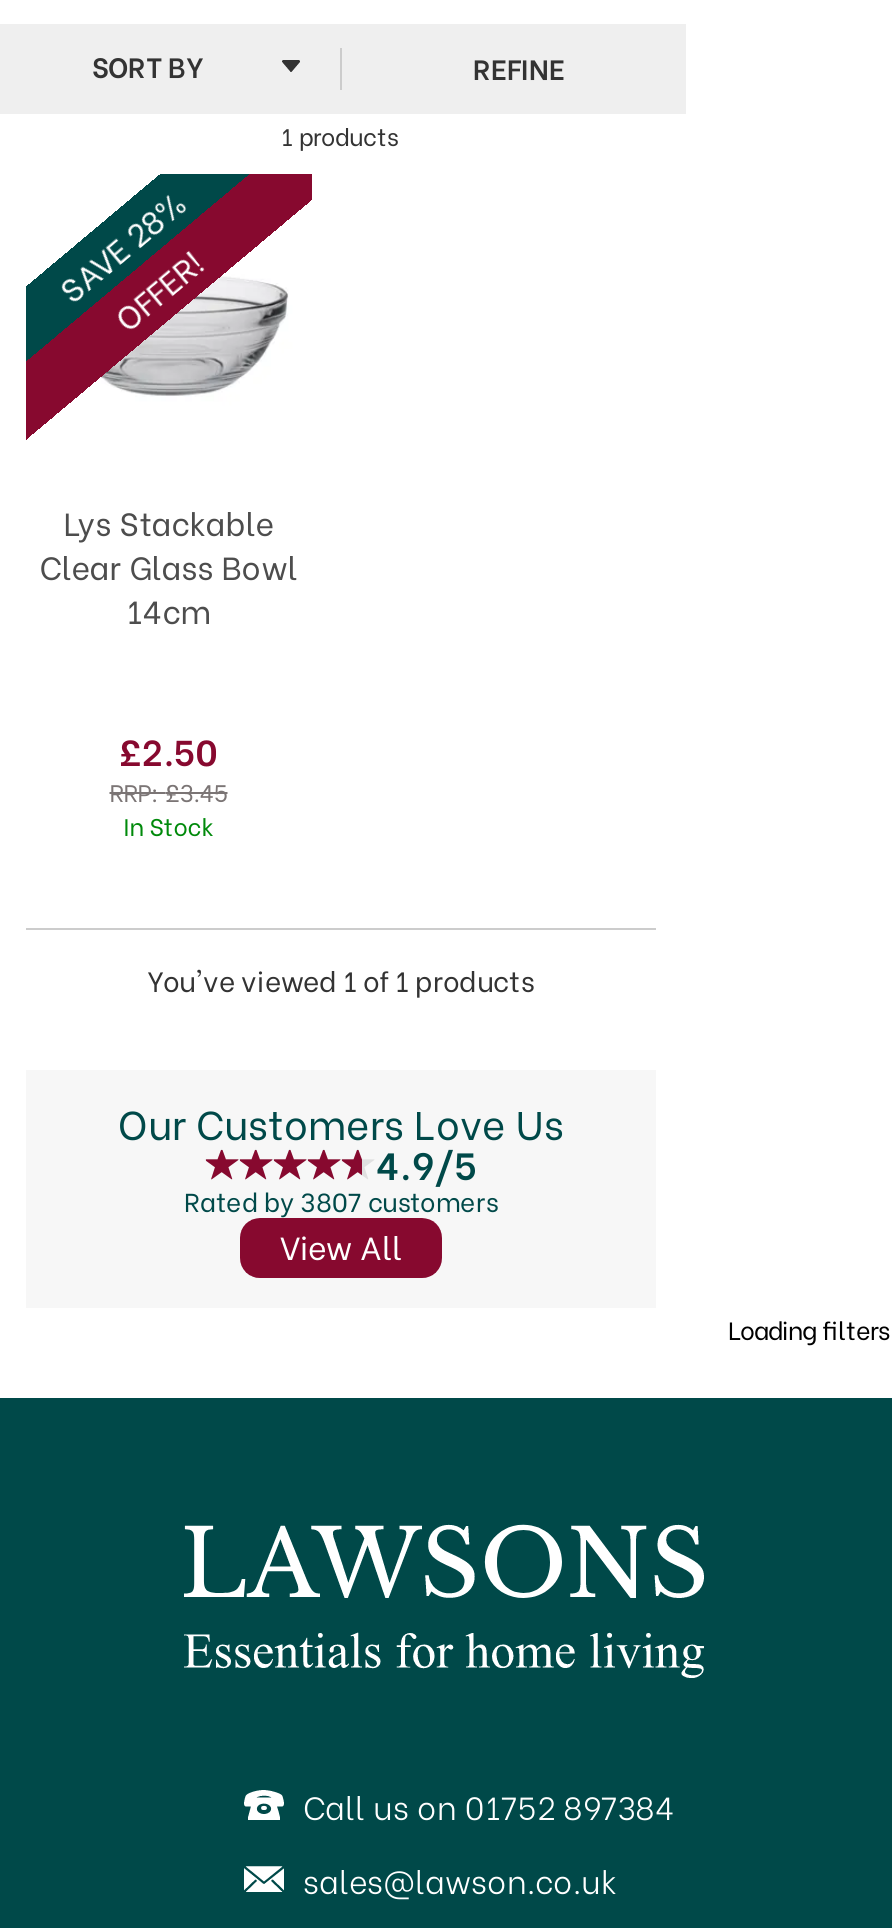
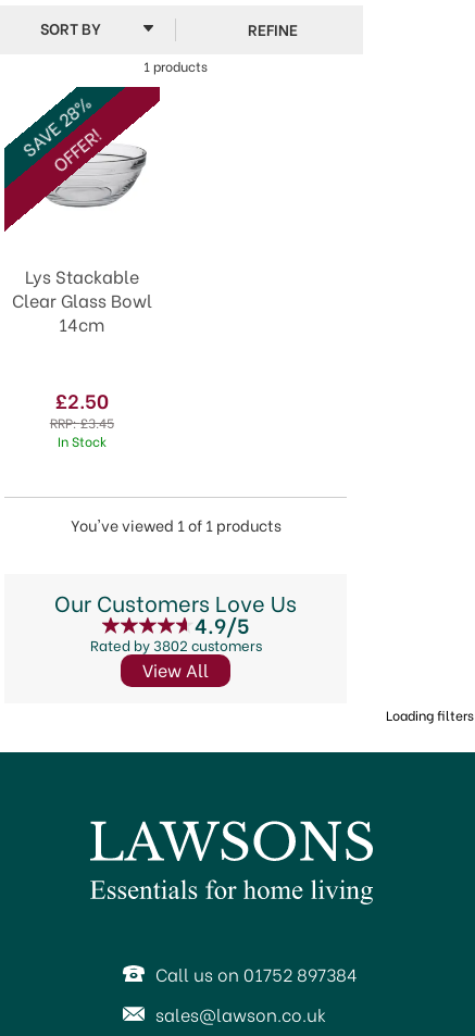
- Rated by 3807 customers
+ Rated by 3802 customers
